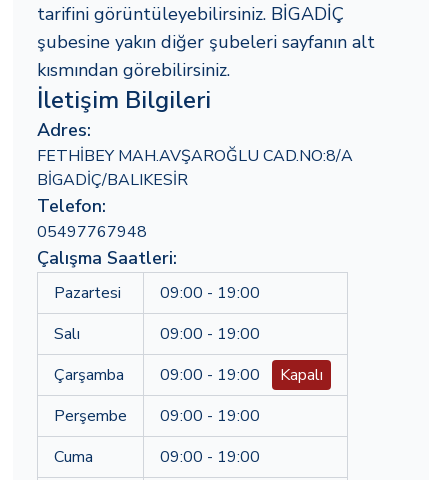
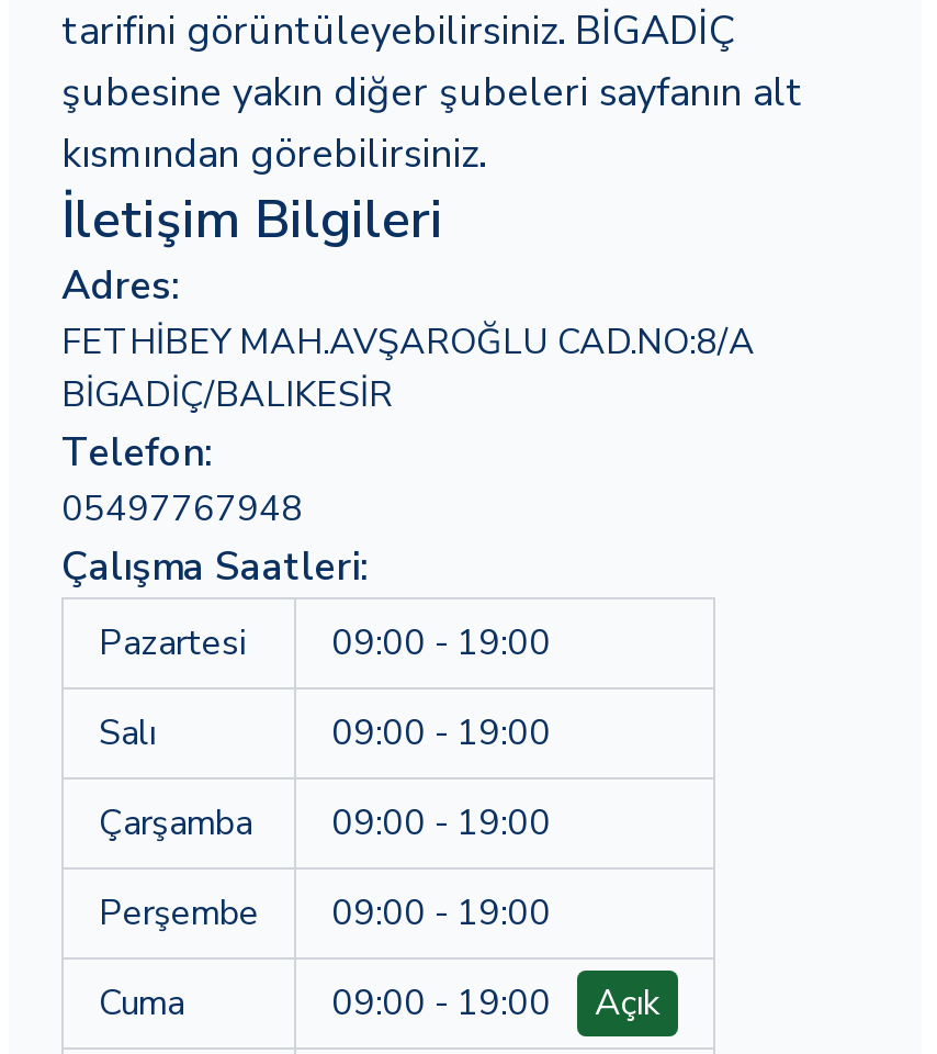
- Kapalı

+ Açık
